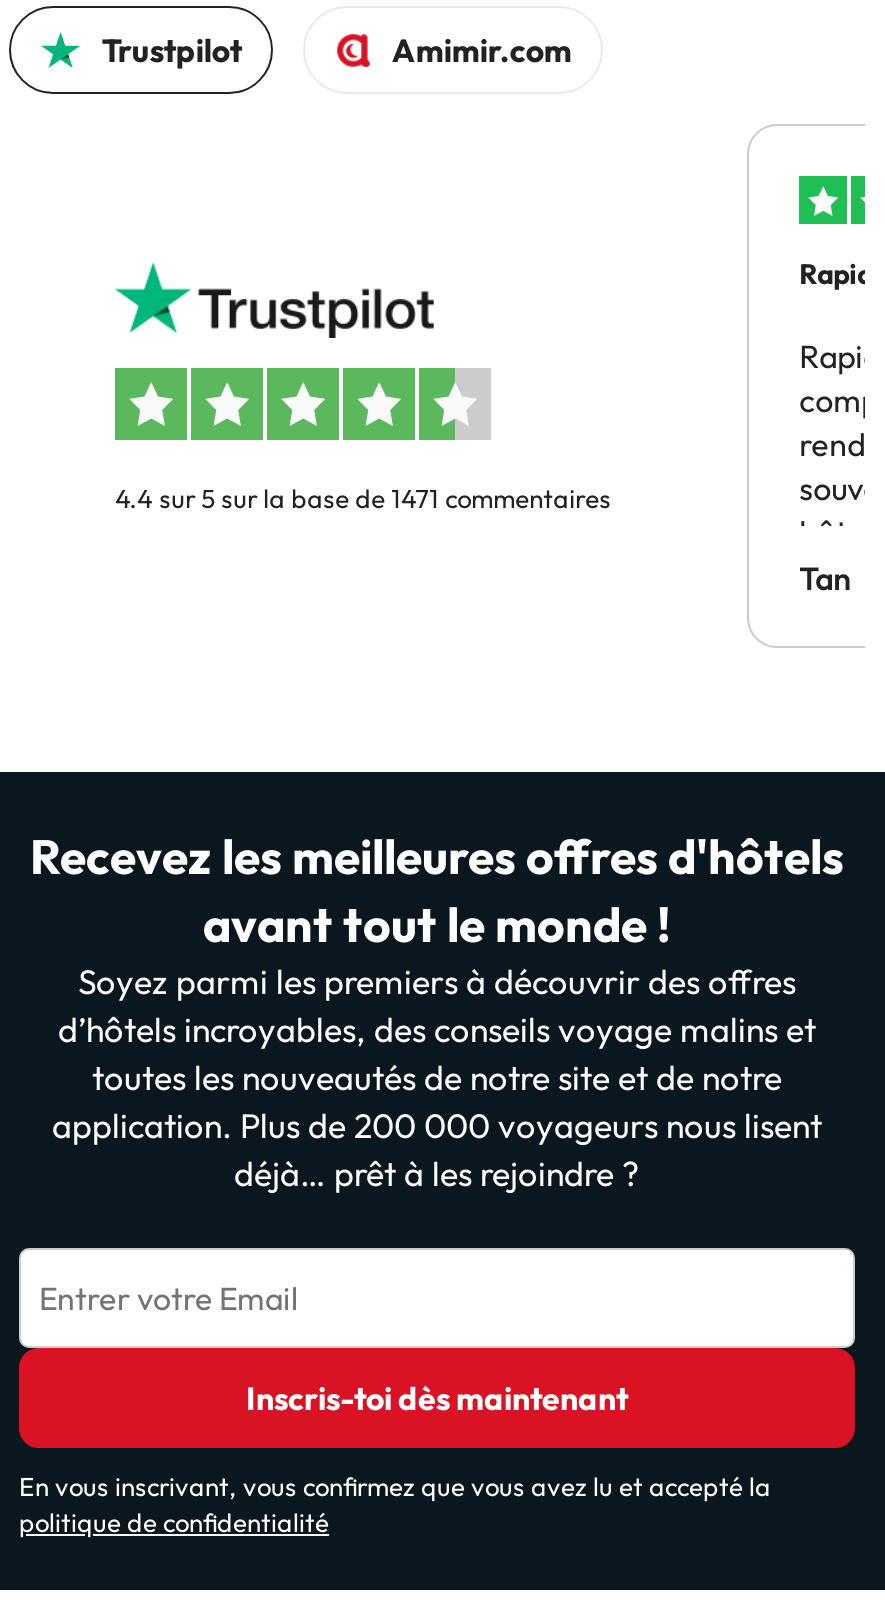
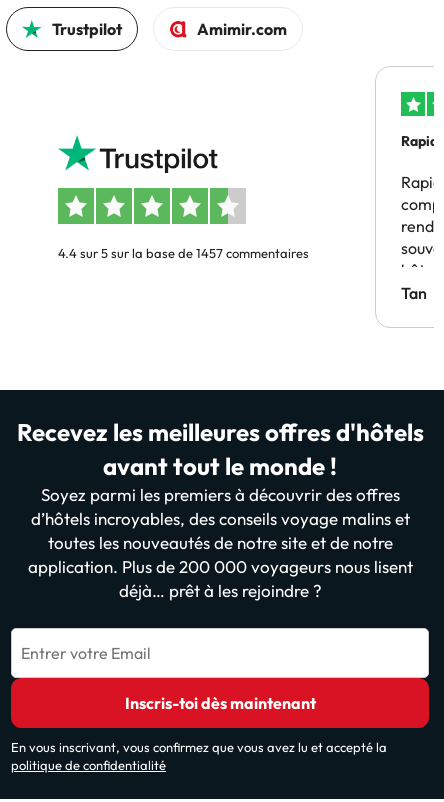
- 4.4 sur 5 sur la base de 1471 commentaires
+ 4.4 sur 5 sur la base de 1457 commentaires
